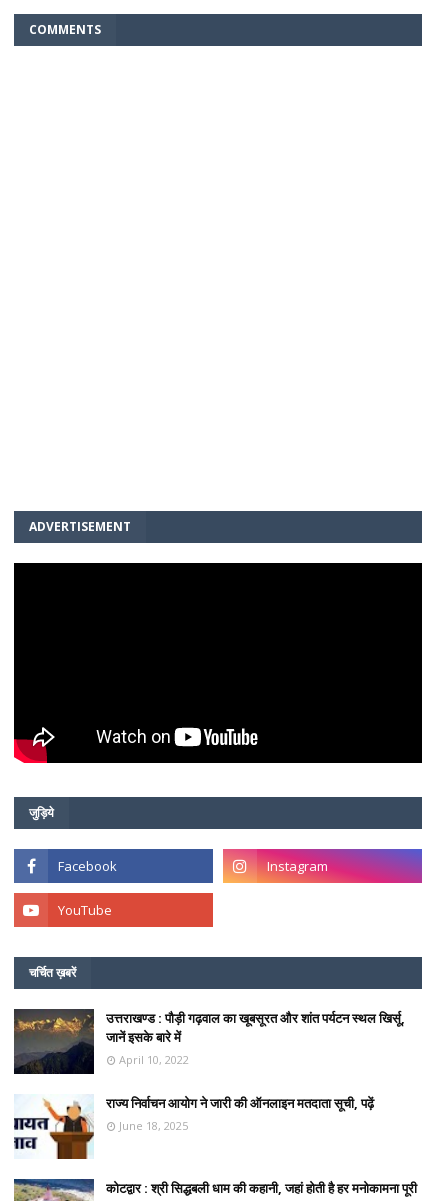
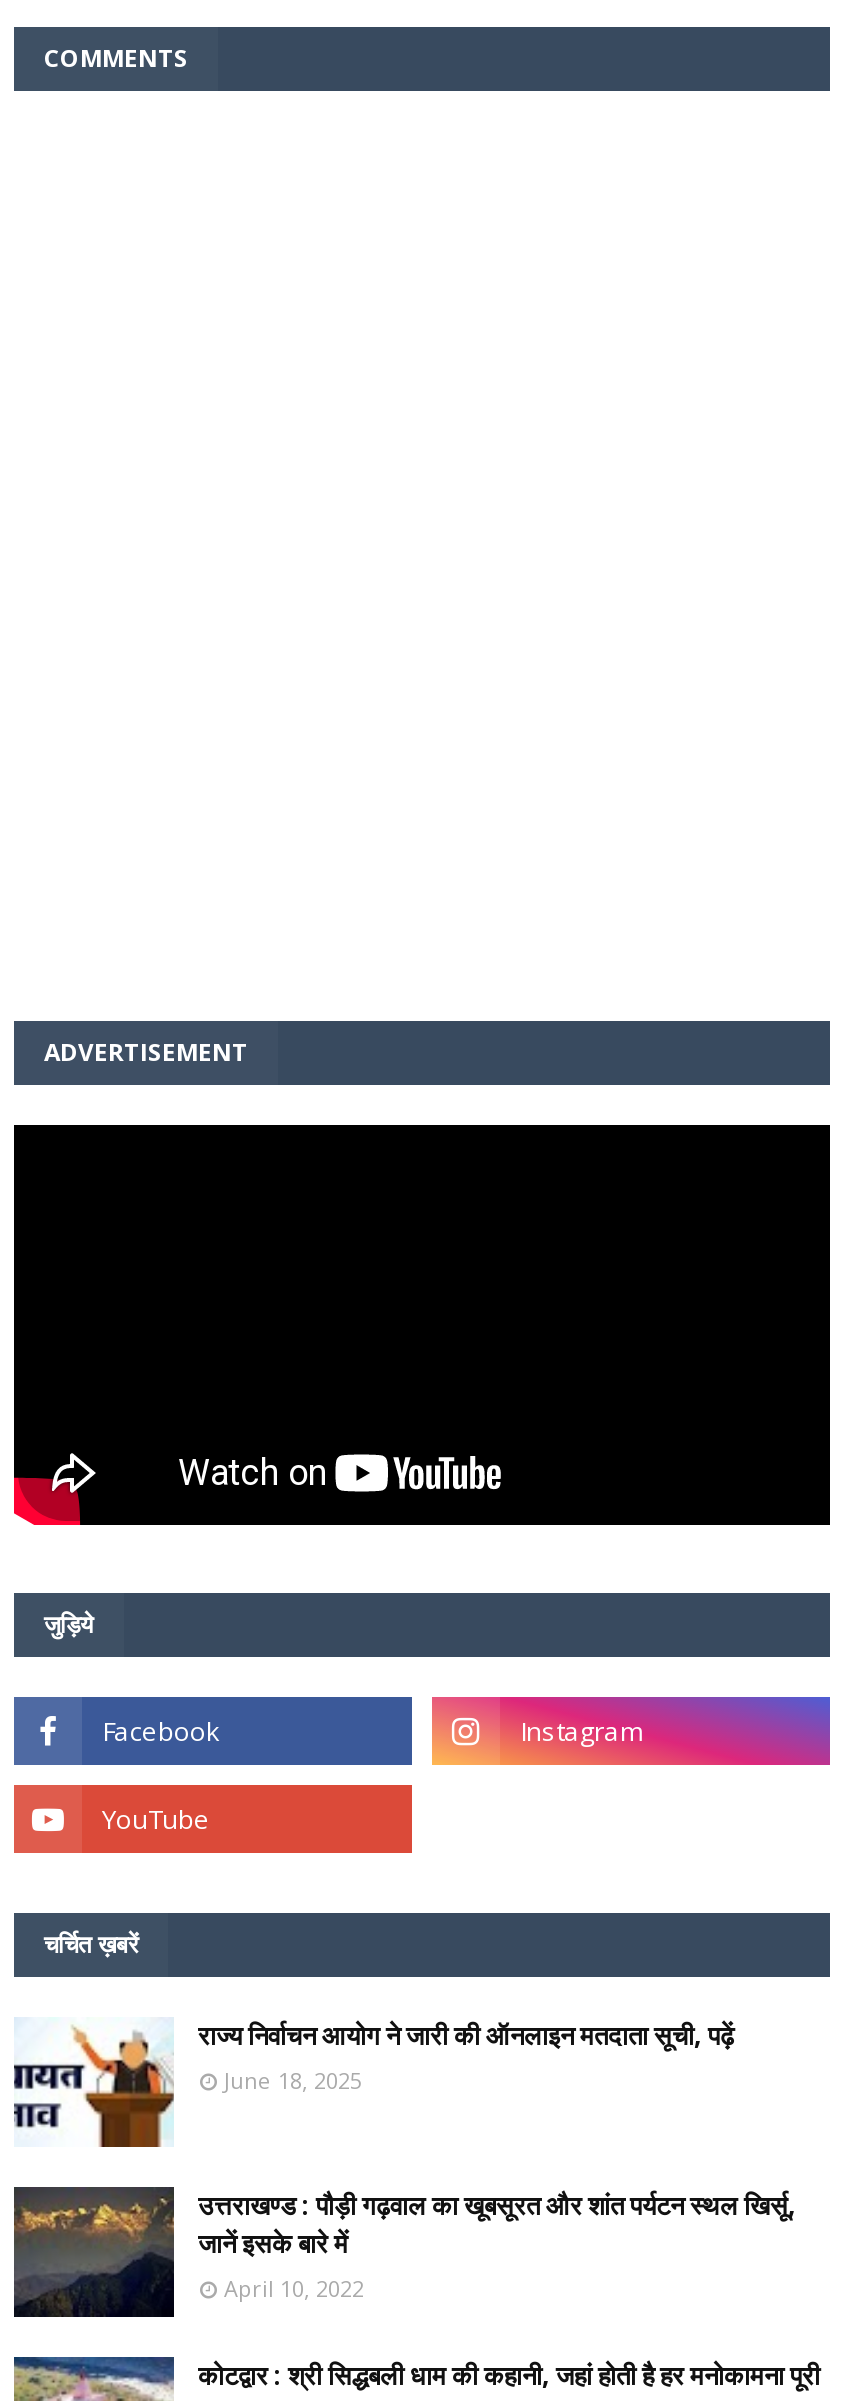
moved down: [image] | उत्तराखण्ड : पौड़ी गढ़वाल का खूबसूरत और शांत पर्यटन स्थल खिर्सू, | जानें इसके बारे में | April 10, 2022

moved up: [image] | राज्य निर्वाचन आयोग ने जारी की ऑनलाइन मतदाता सूची, पढ़ें | June 18, 2025
